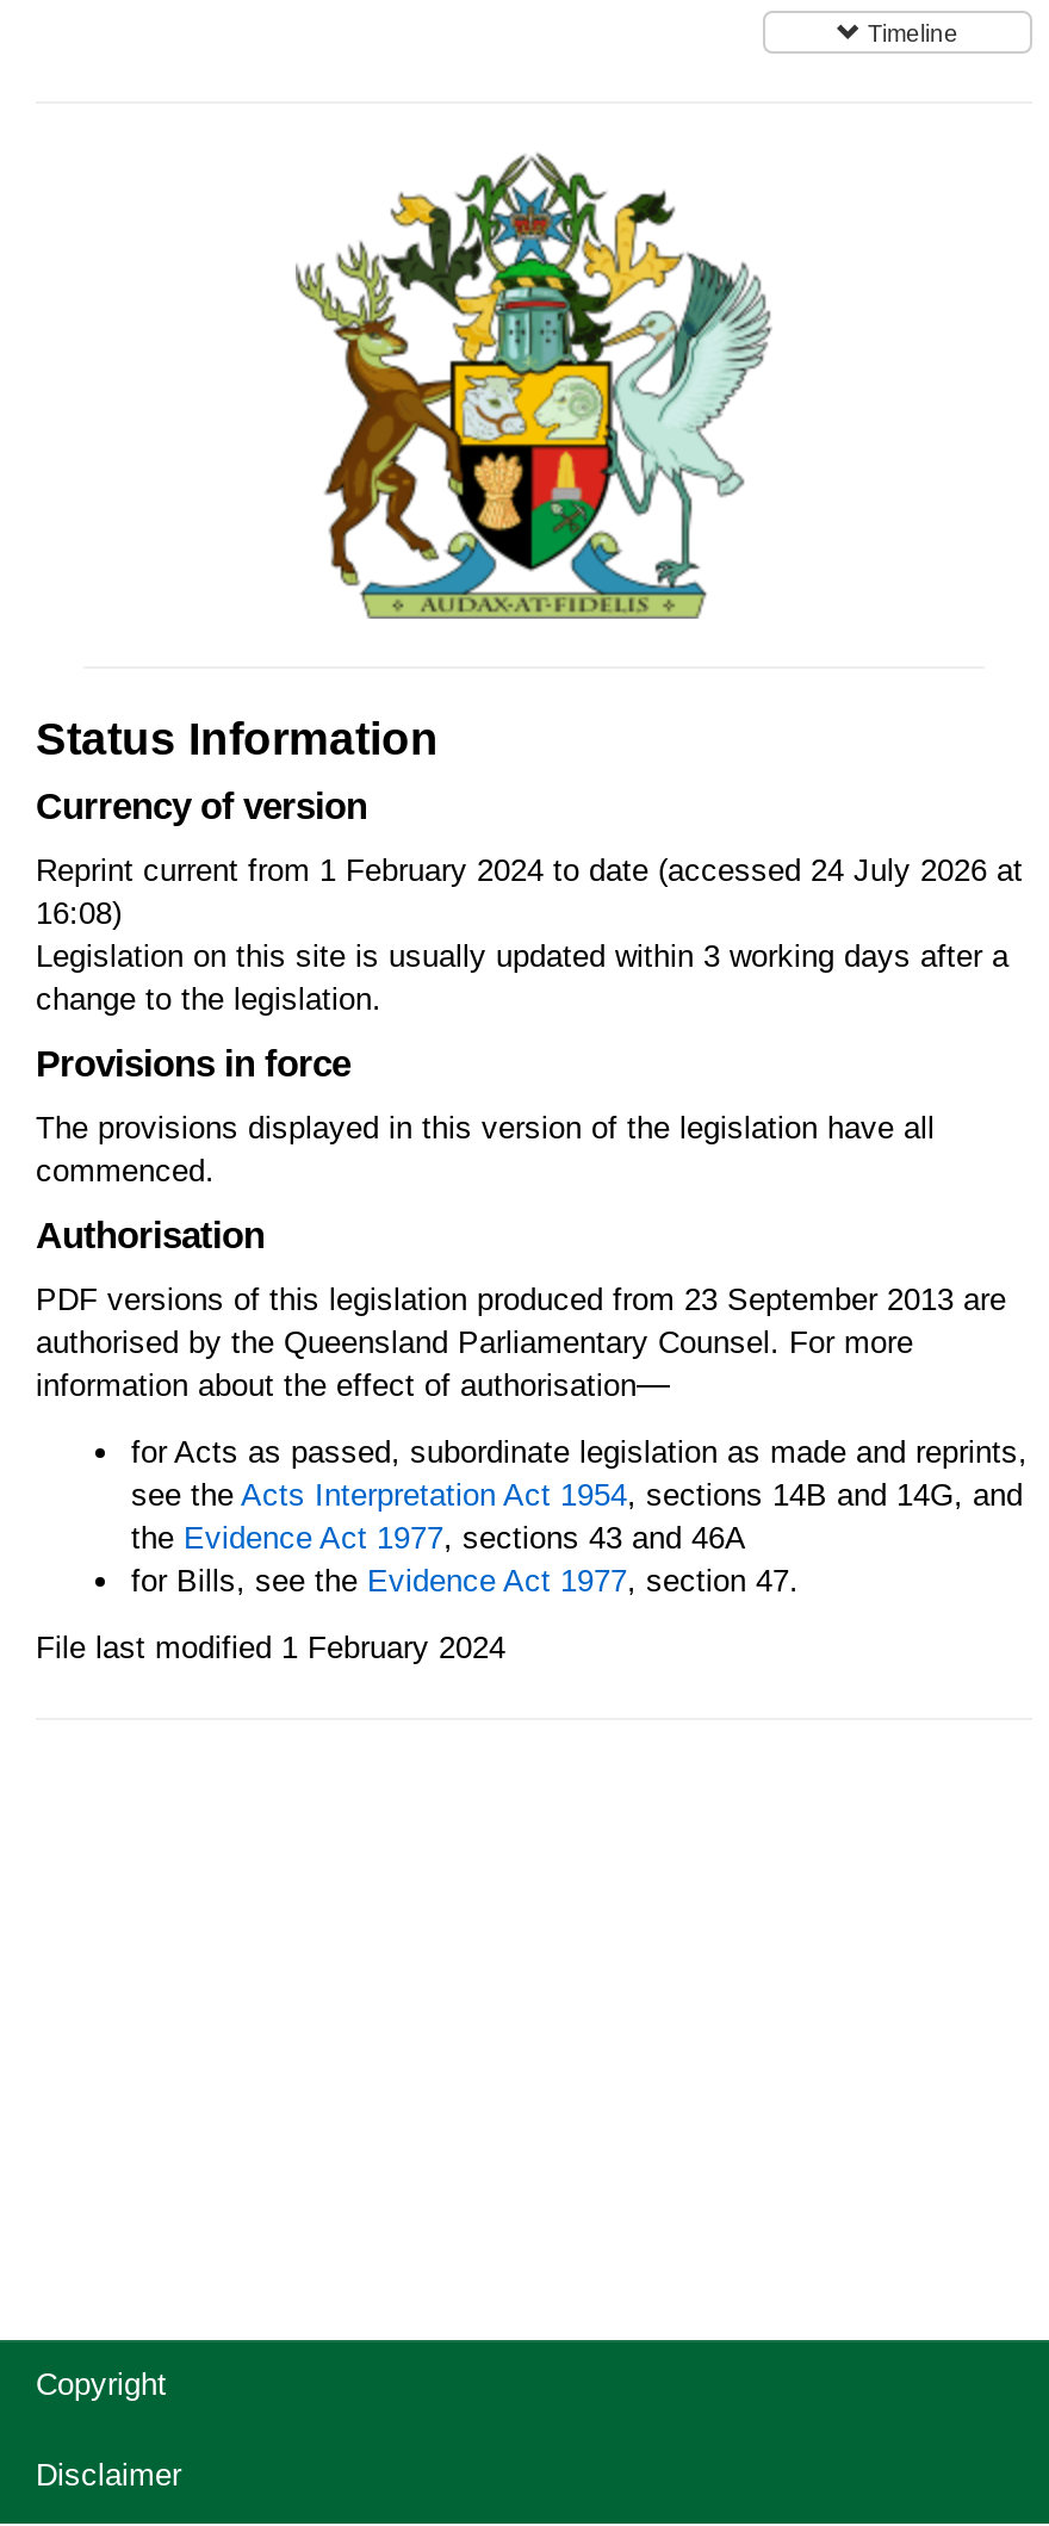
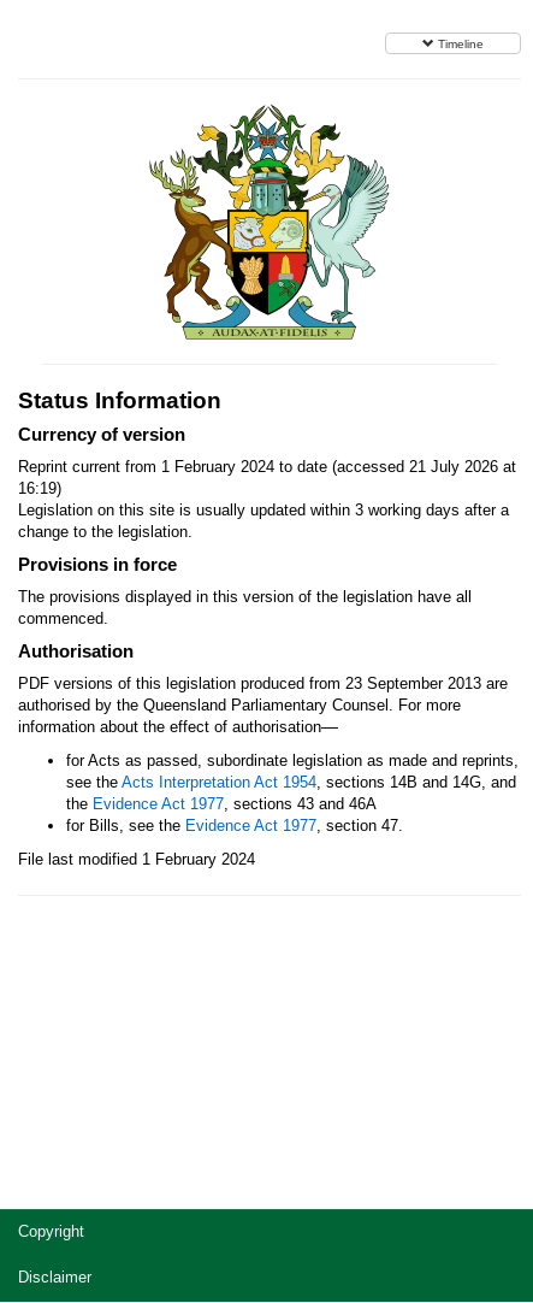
- Reprint current from 1 February 2024 to date (accessed 24 July 2026 at
+ Reprint current from 1 February 2024 to date (accessed 21 July 2026 at

- 16:08)
+ 16:19)
